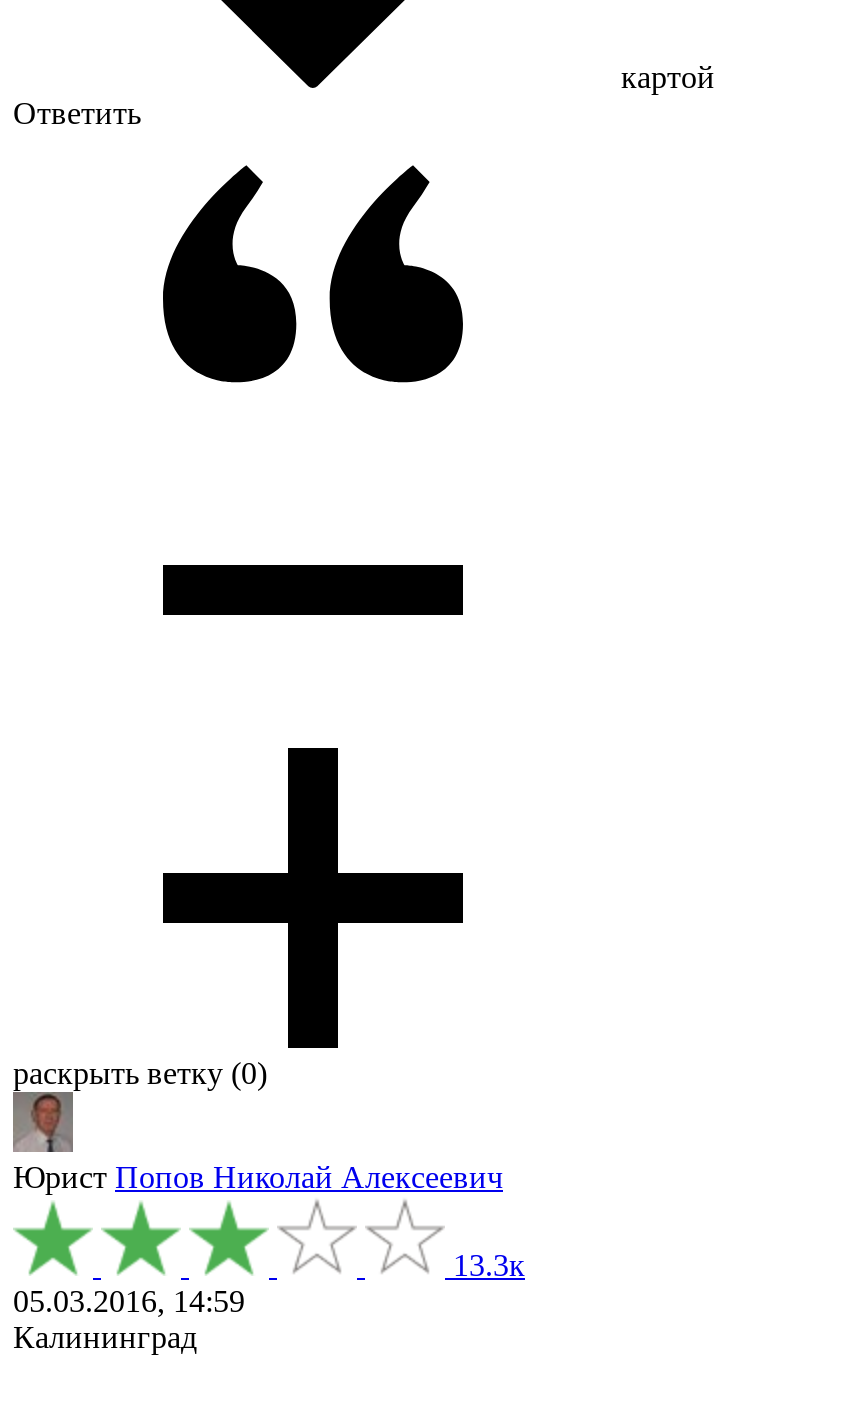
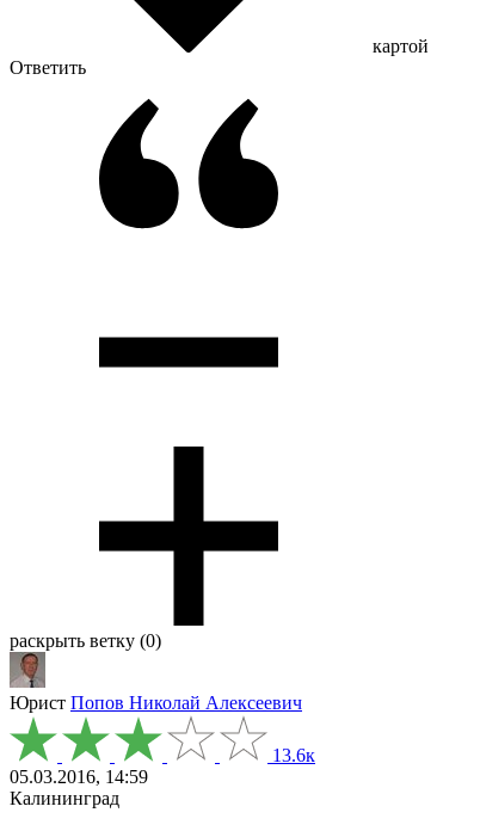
- 13.3к
+ 13.6к
